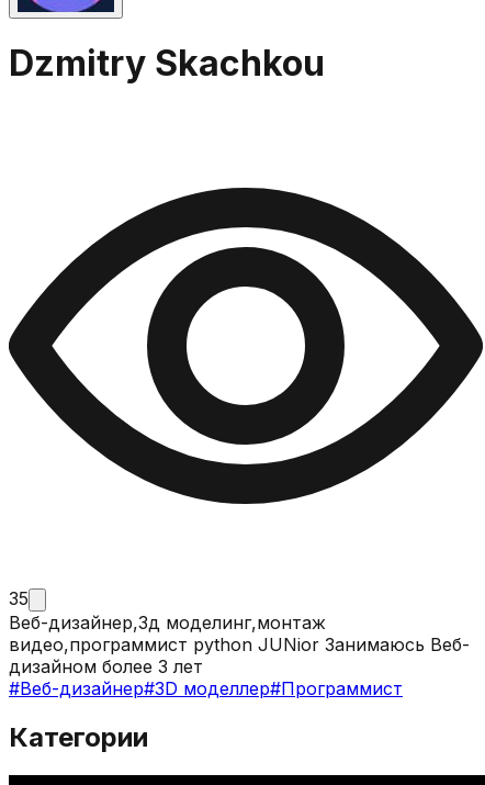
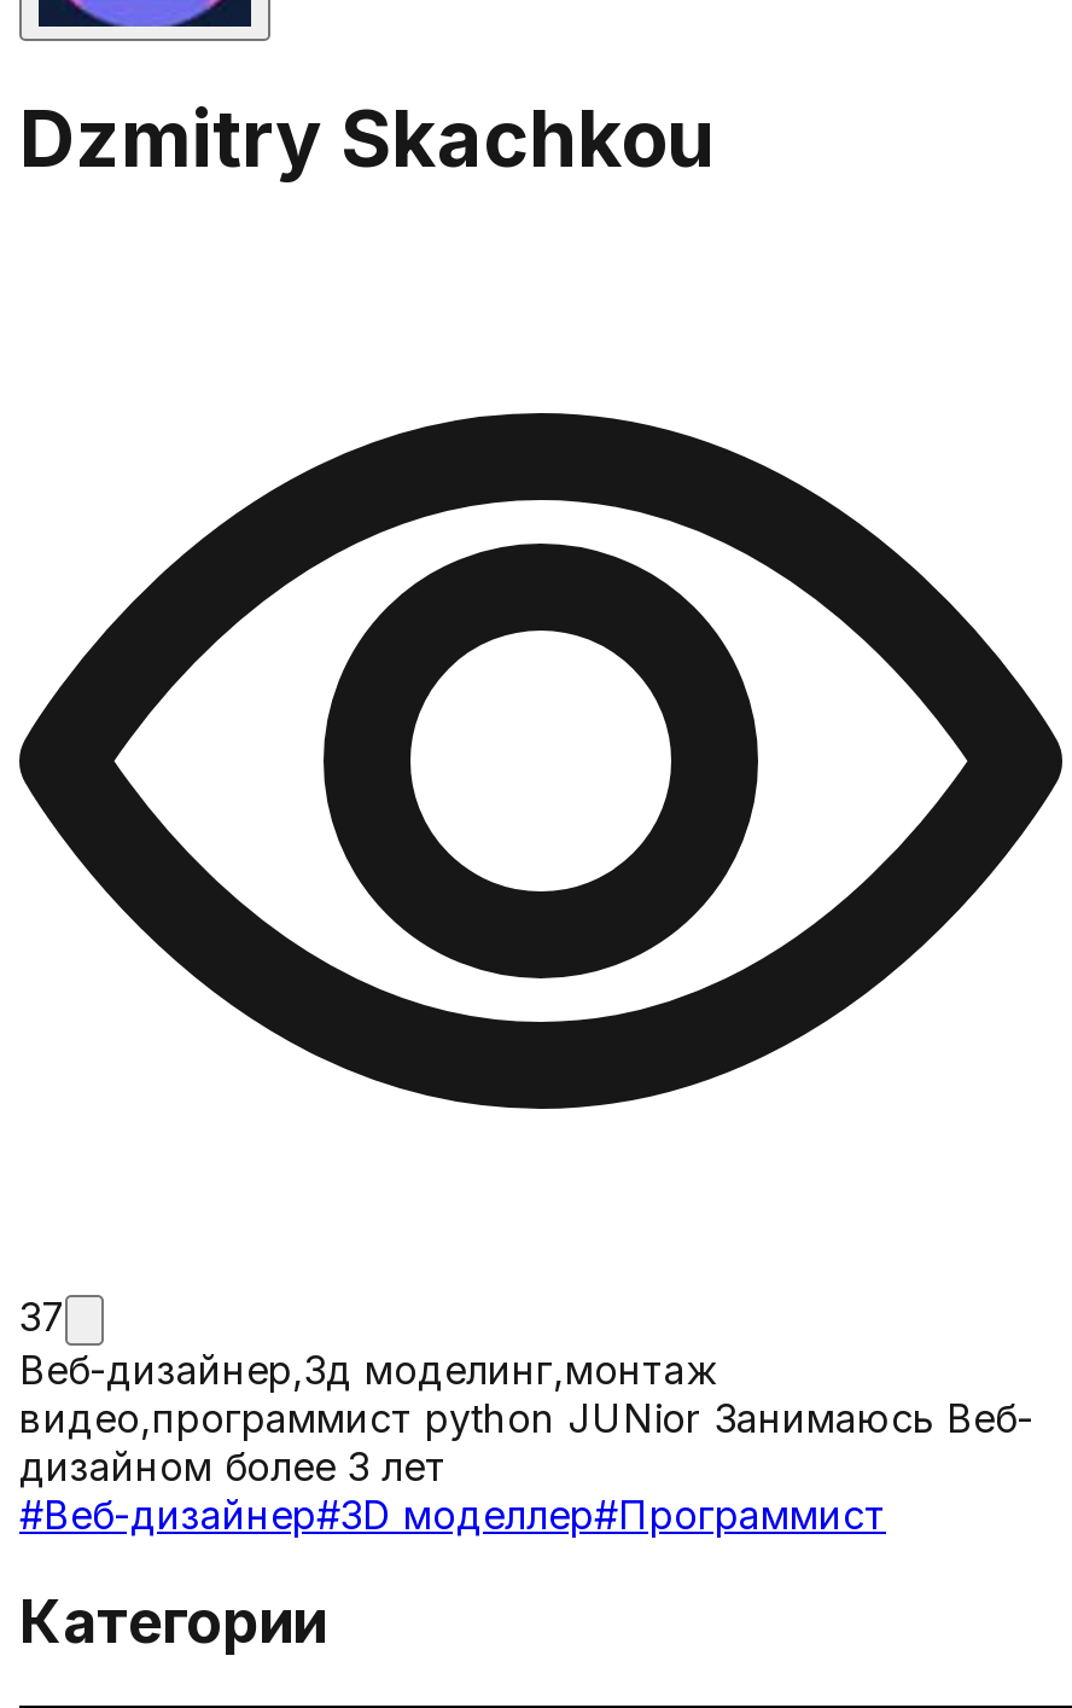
- 35
+ 37
